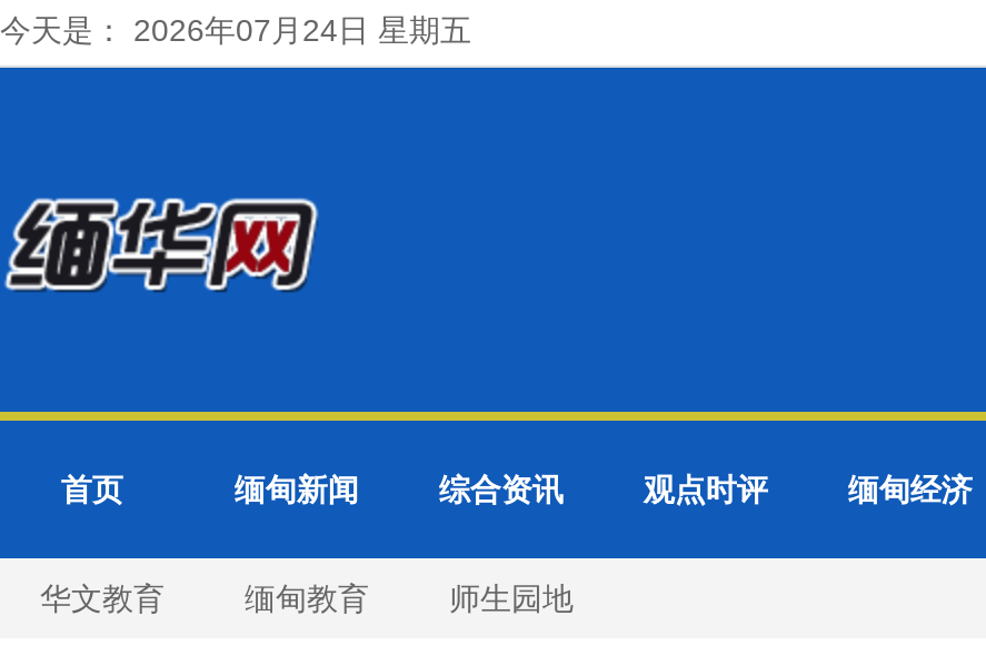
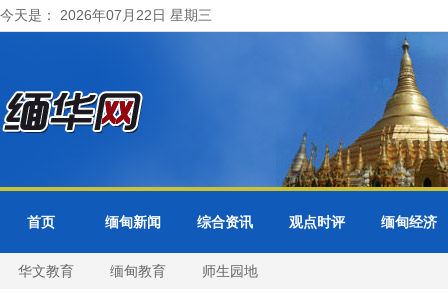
+ [image]

- 今天是： 2026年07月24日 星期五
+ 今天是： 2026年07月22日 星期三
